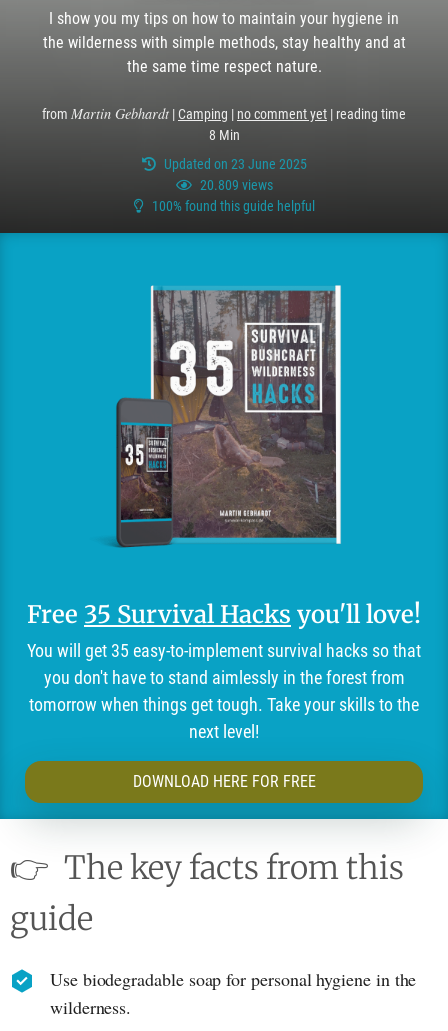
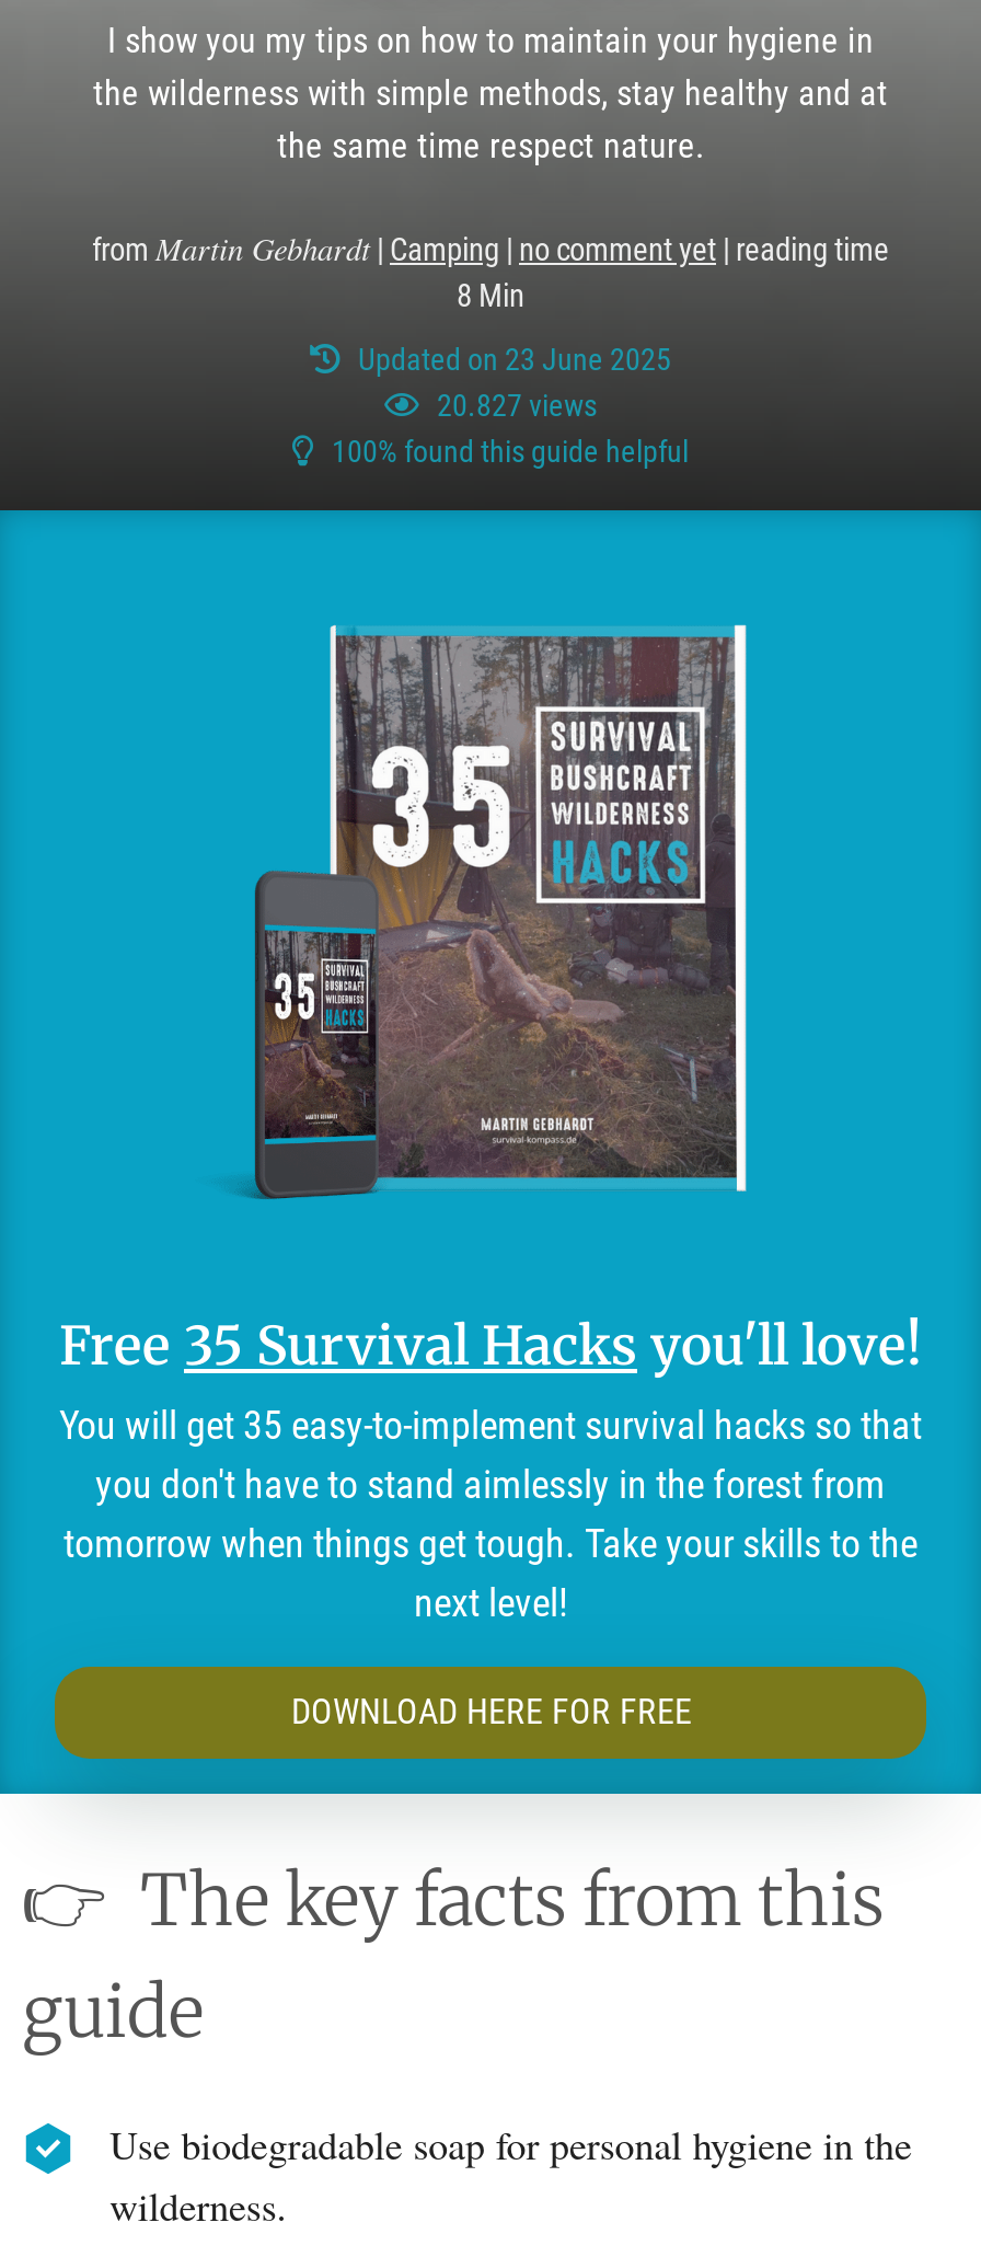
- 20.809 views
+ 20.827 views
